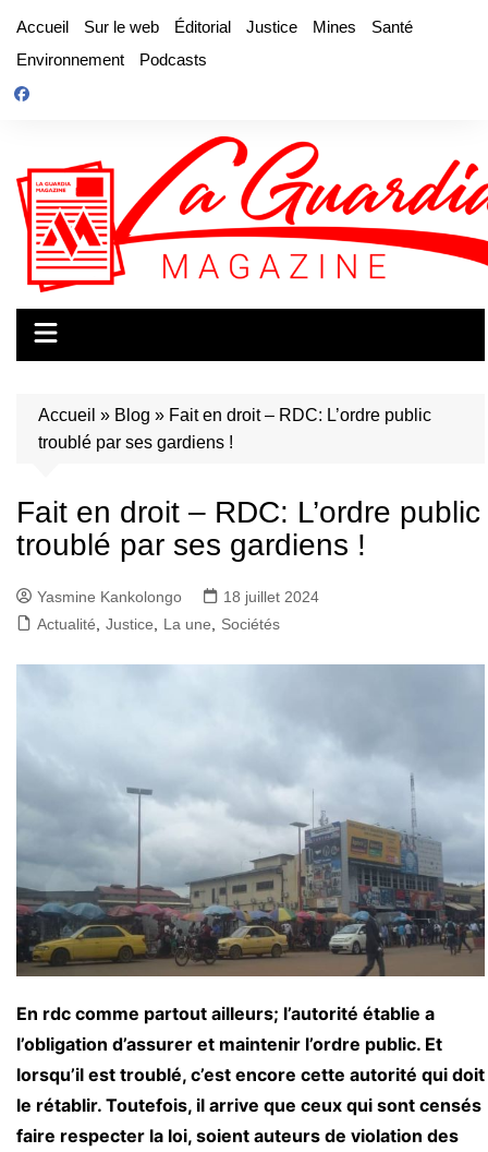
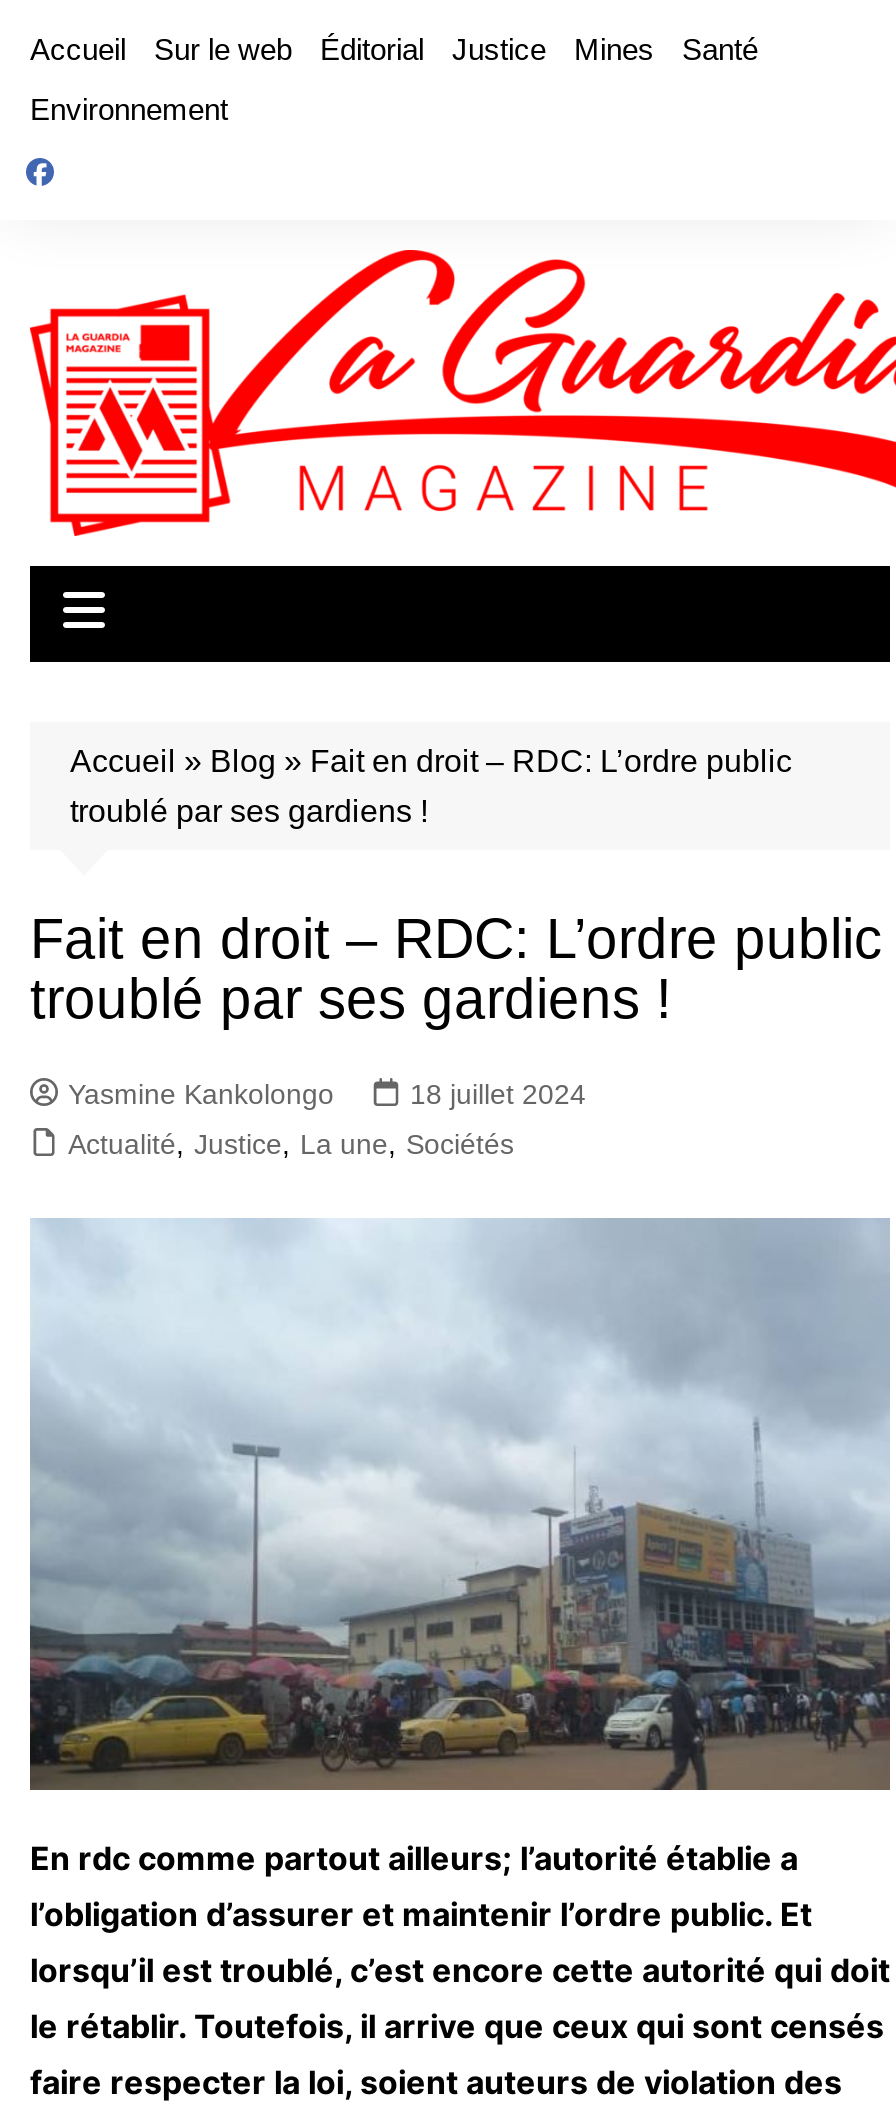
- Podcasts
